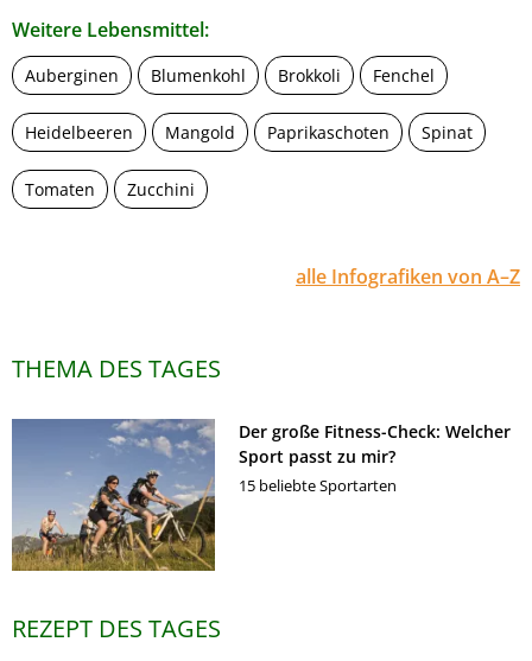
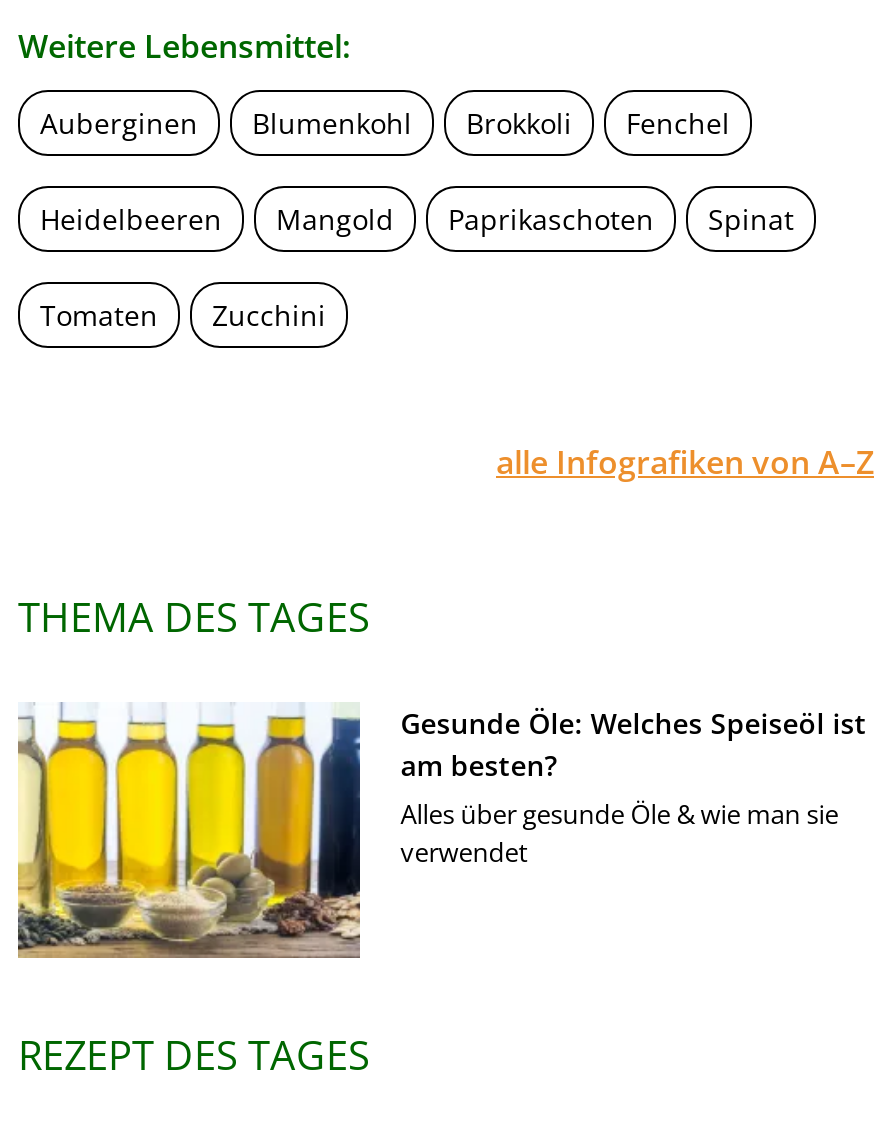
- [image]
- Der große Fitness-Check: Welcher
- Sport passt zu mir?
- 15 beliebte Sportarten
+ [image]
+ Gesunde Öle: Welches Speiseöl ist
+ am besten?
+ Alles über gesunde Öle & wie man sie
+ verwendet
